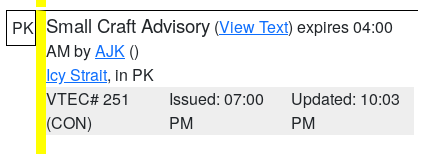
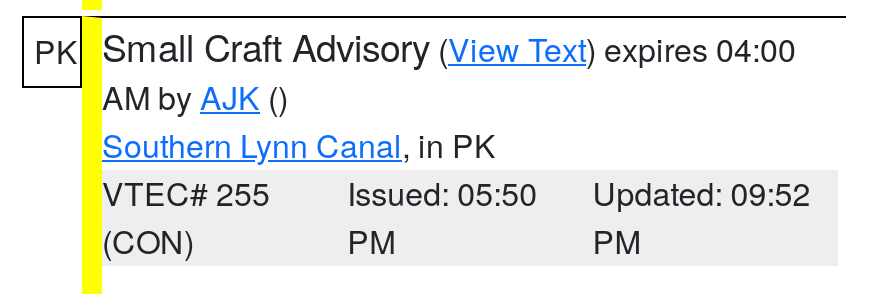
- Icy Strait, in PK
- VTEC# 251
+ Southern Lynn Canal, in PK
+ VTEC# 255

- Issued: 07:00
+ Issued: 05:50

- Updated: 10:03
+ Updated: 09:52
